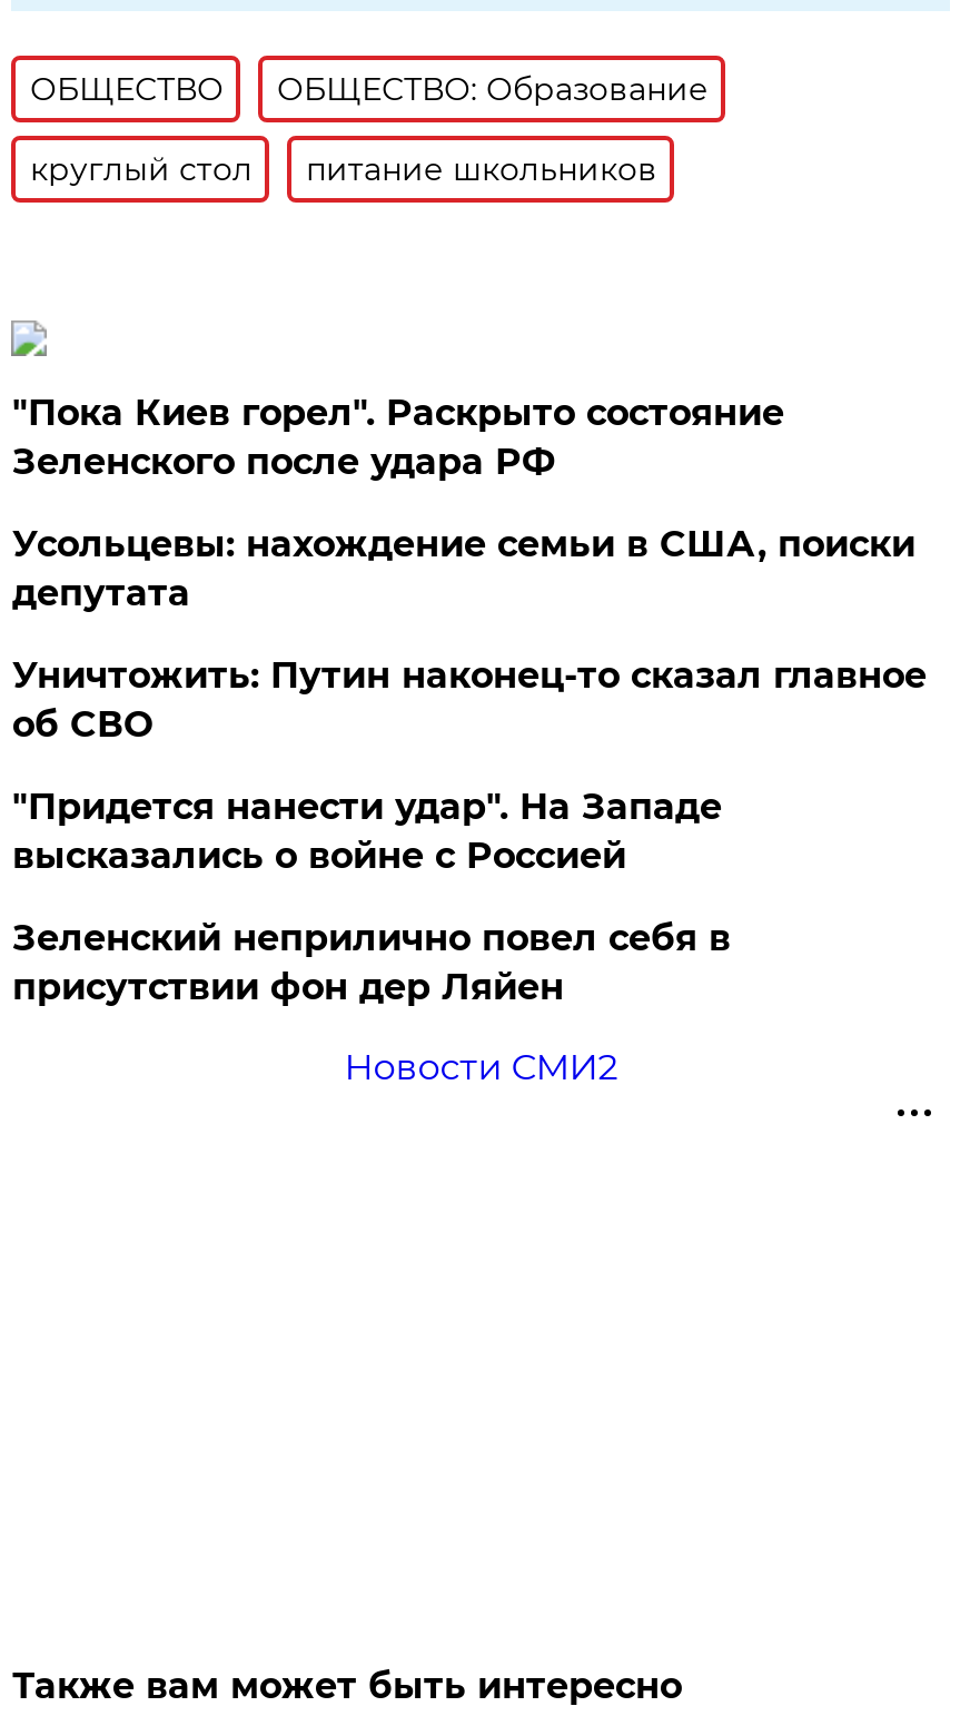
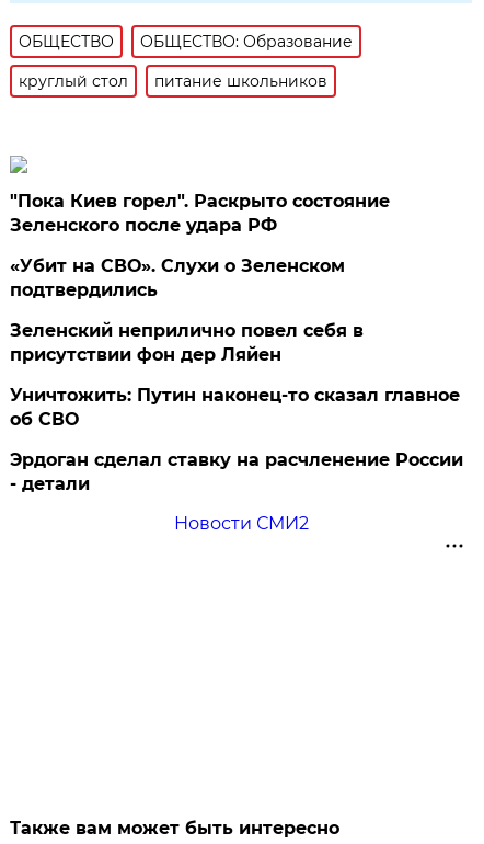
- Усольцевы: нахождение семьи в США, поиски
- депутата
- "Придется нанести удар". На Западе
- высказались о войне с Россией
+ «Убит на СВО». Слухи о Зеленском
+ подтвердились

moved down: Уничтожить: Путин наконец-то сказал главное | об СВО

moved up: Зеленский неприлично повел cебя в | присутствии фон дер Ляйен

+ Эрдоган сделал ставку на расчленение России
+ - детали
